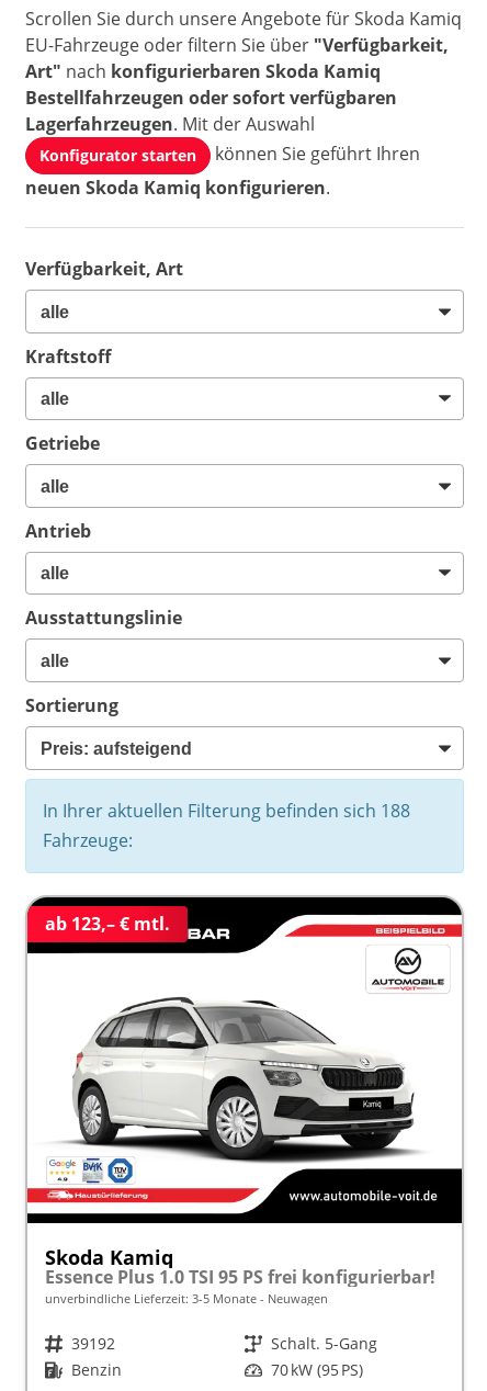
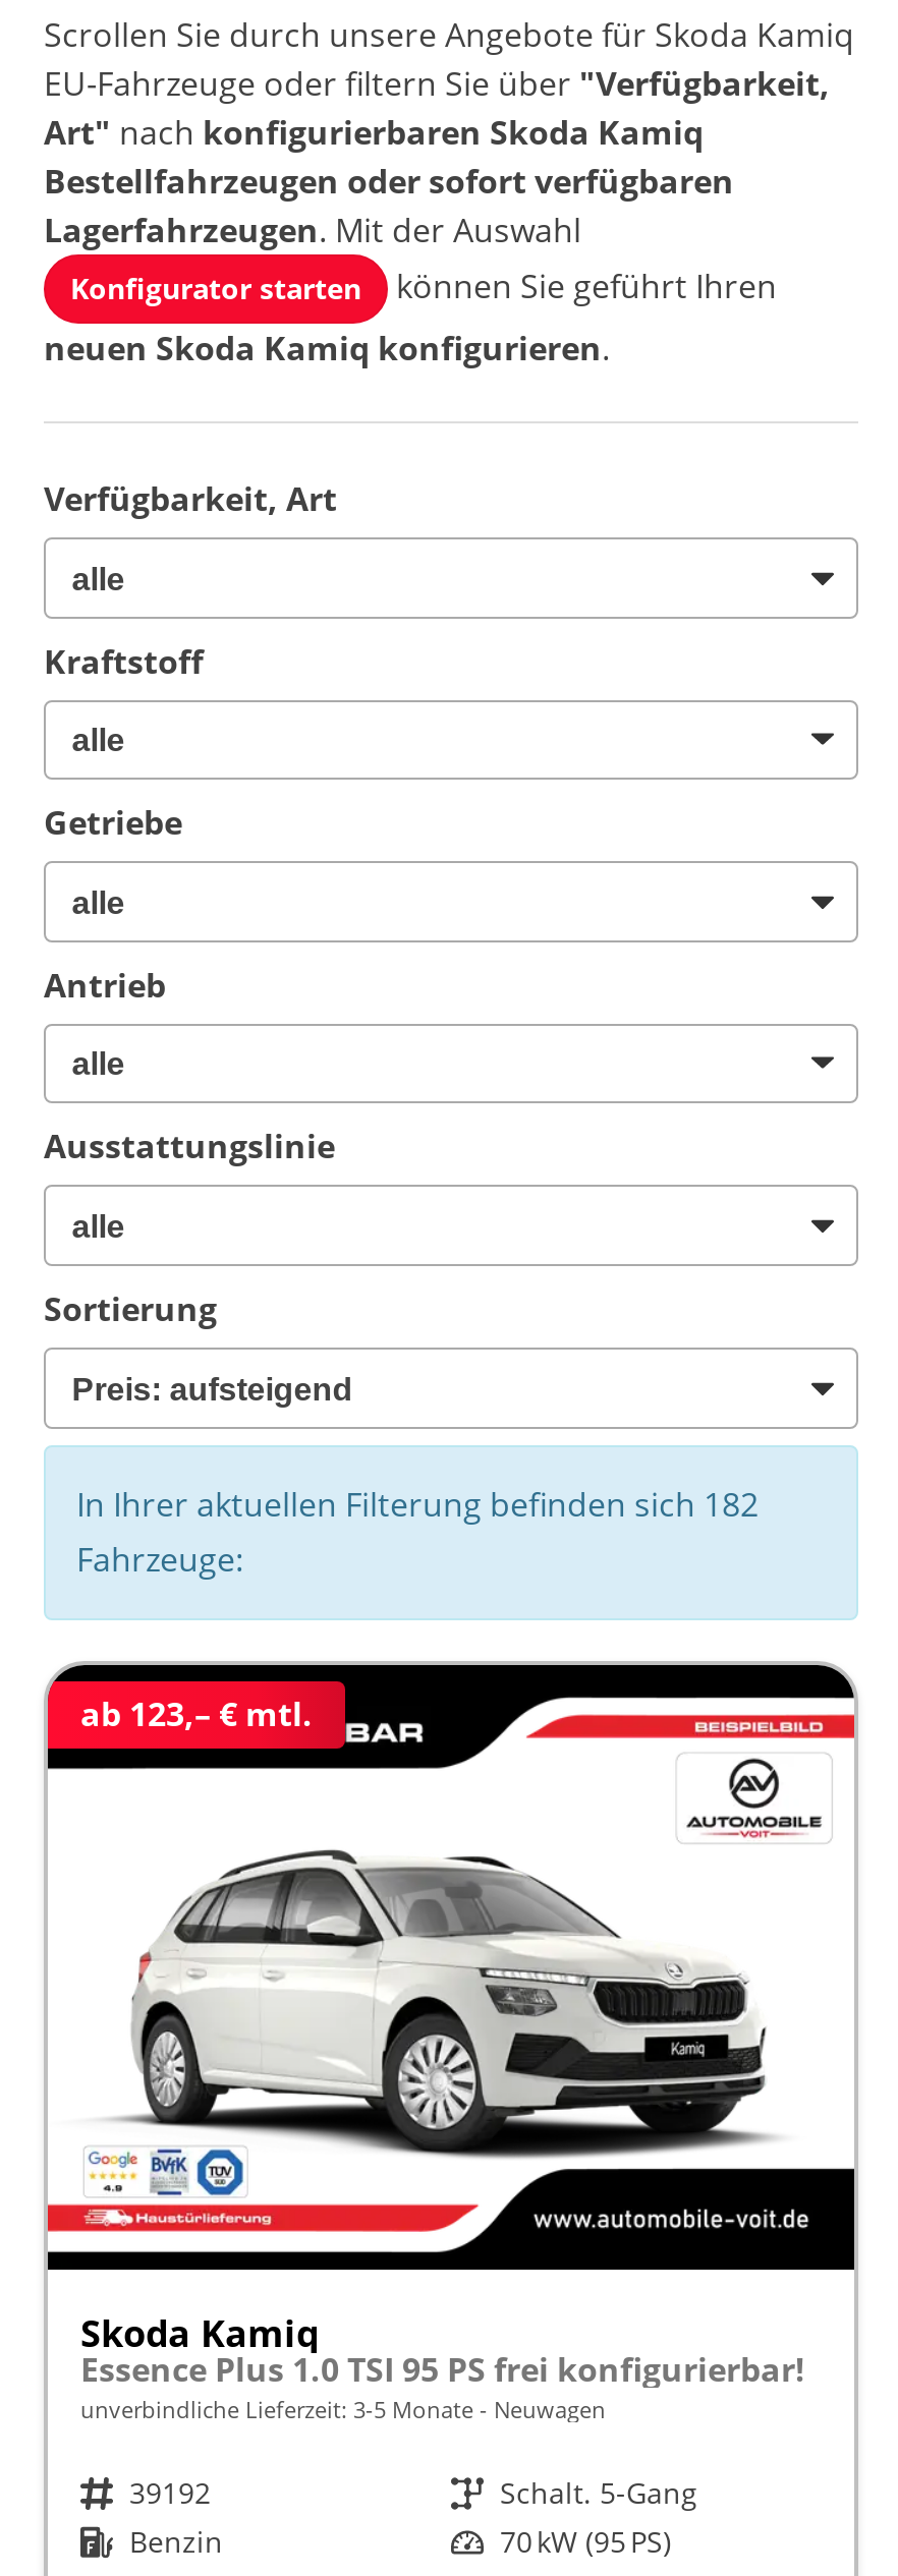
- In Ihrer aktuellen Filterung befinden sich 188
+ In Ihrer aktuellen Filterung befinden sich 182
